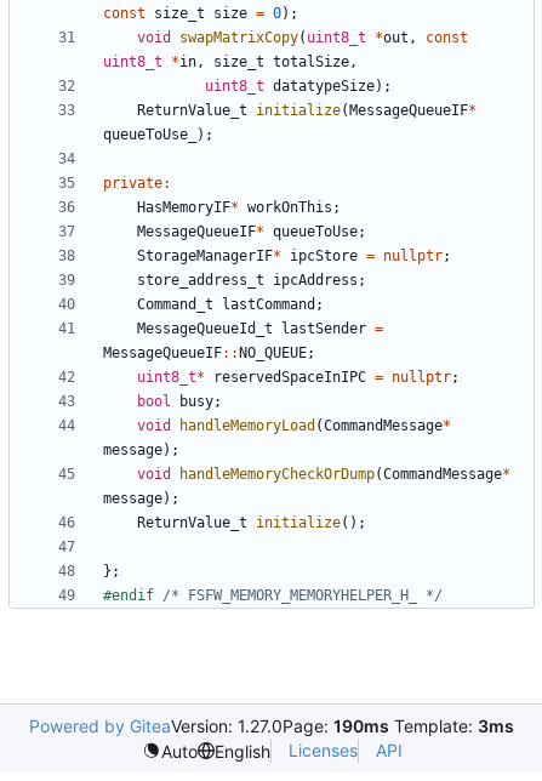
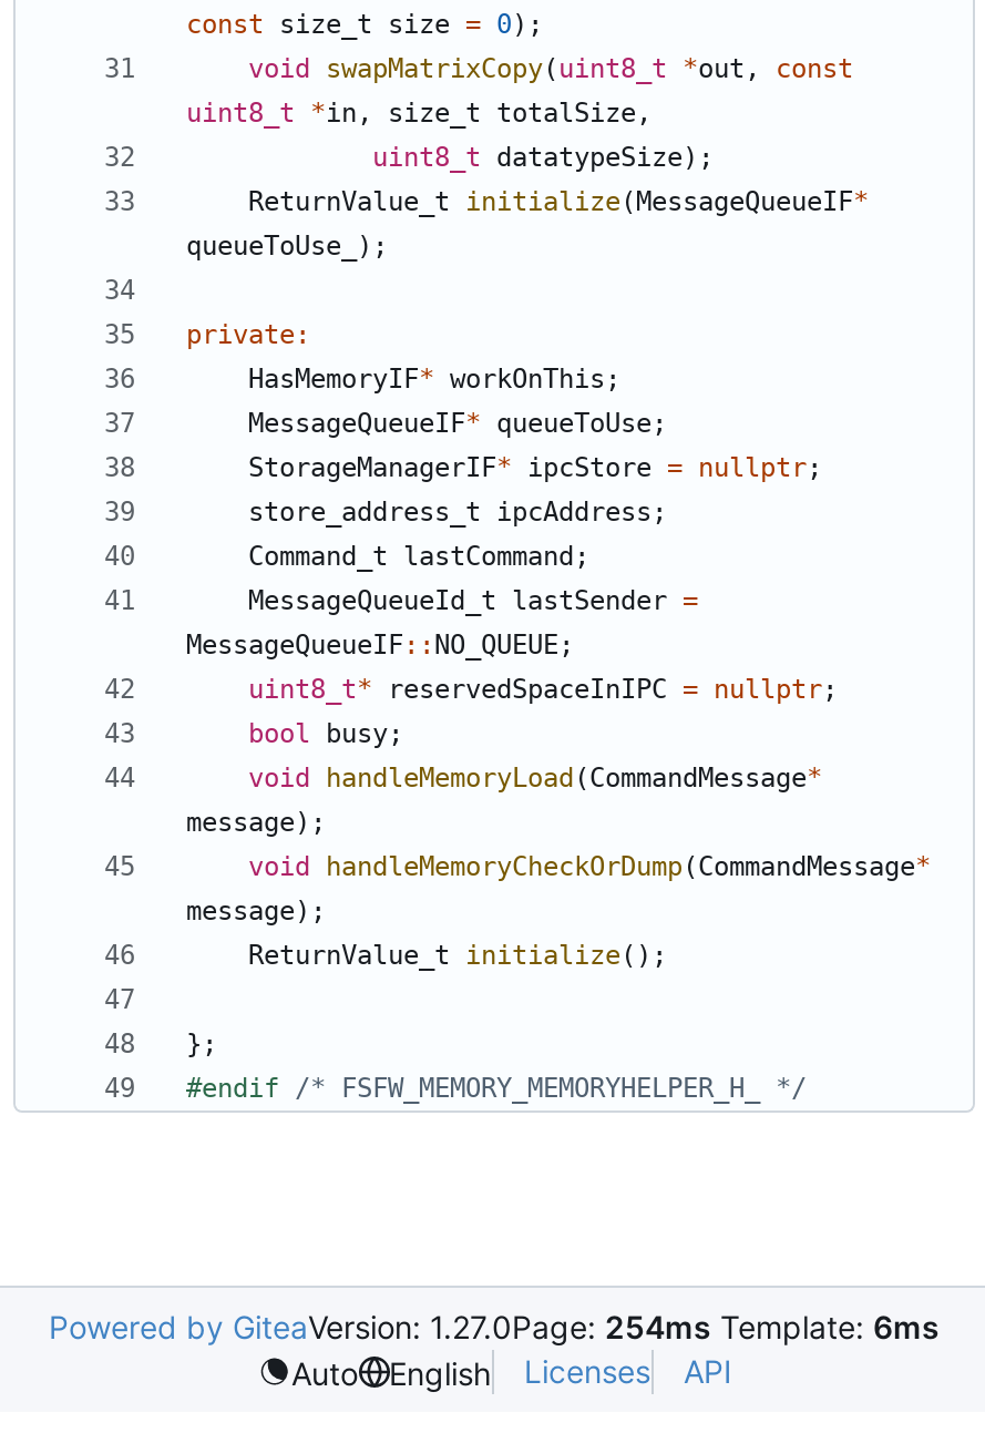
- Powered by GiteaVersion: 1.27.0Page: 190ms Template: 3ms
+ Powered by GiteaVersion: 1.27.0Page: 254ms Template: 6ms
